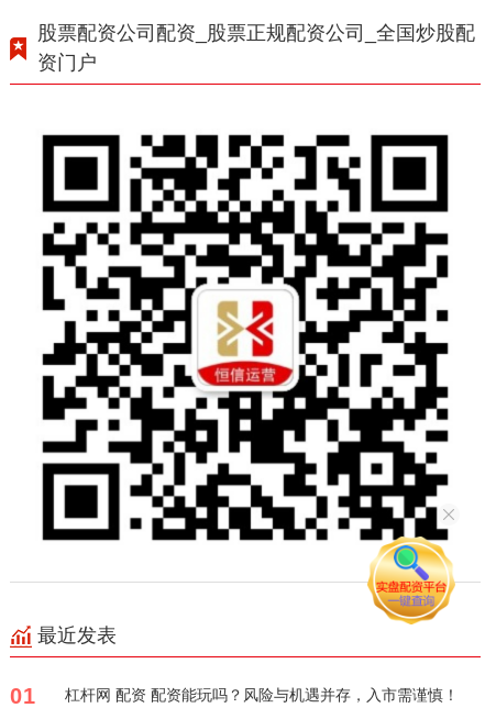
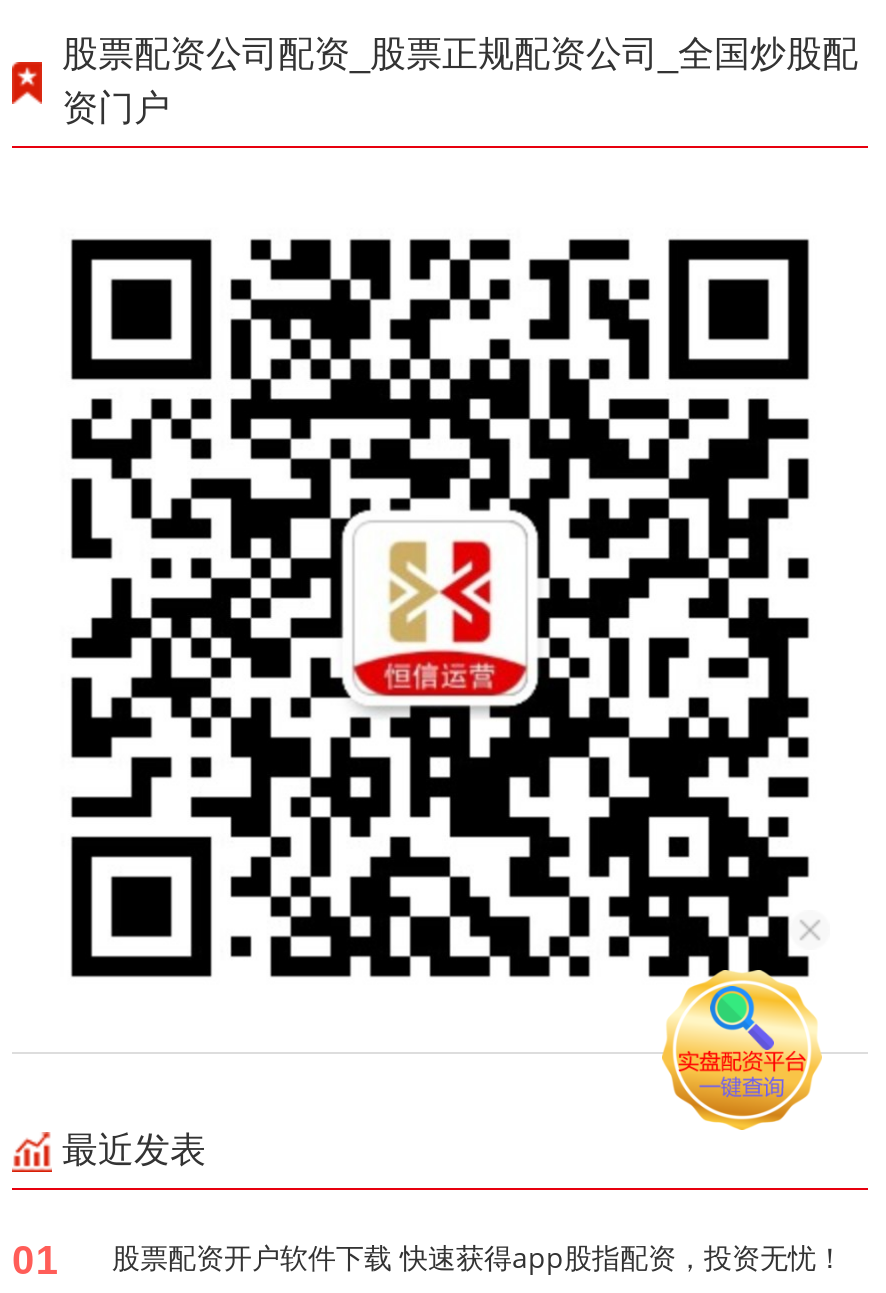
- 杠杆网 配资 配资能玩吗？风险与机遇并存，入市需谨慎！
+ 股票配资开户软件下载 快速获得app股指配资，投资无忧！
